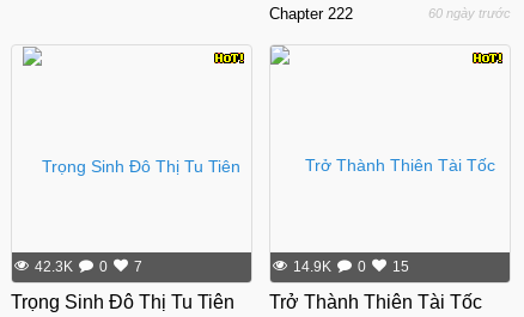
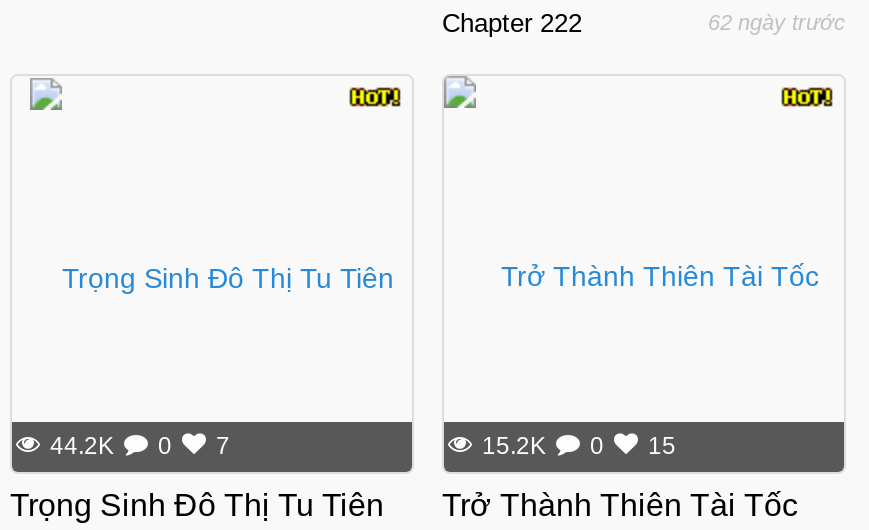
- 60 ngày trước
+ 62 ngày trước

- 42.3K 0 7
+ 44.2K 0 7

- 14.9K 0 15
+ 15.2K 0 15
